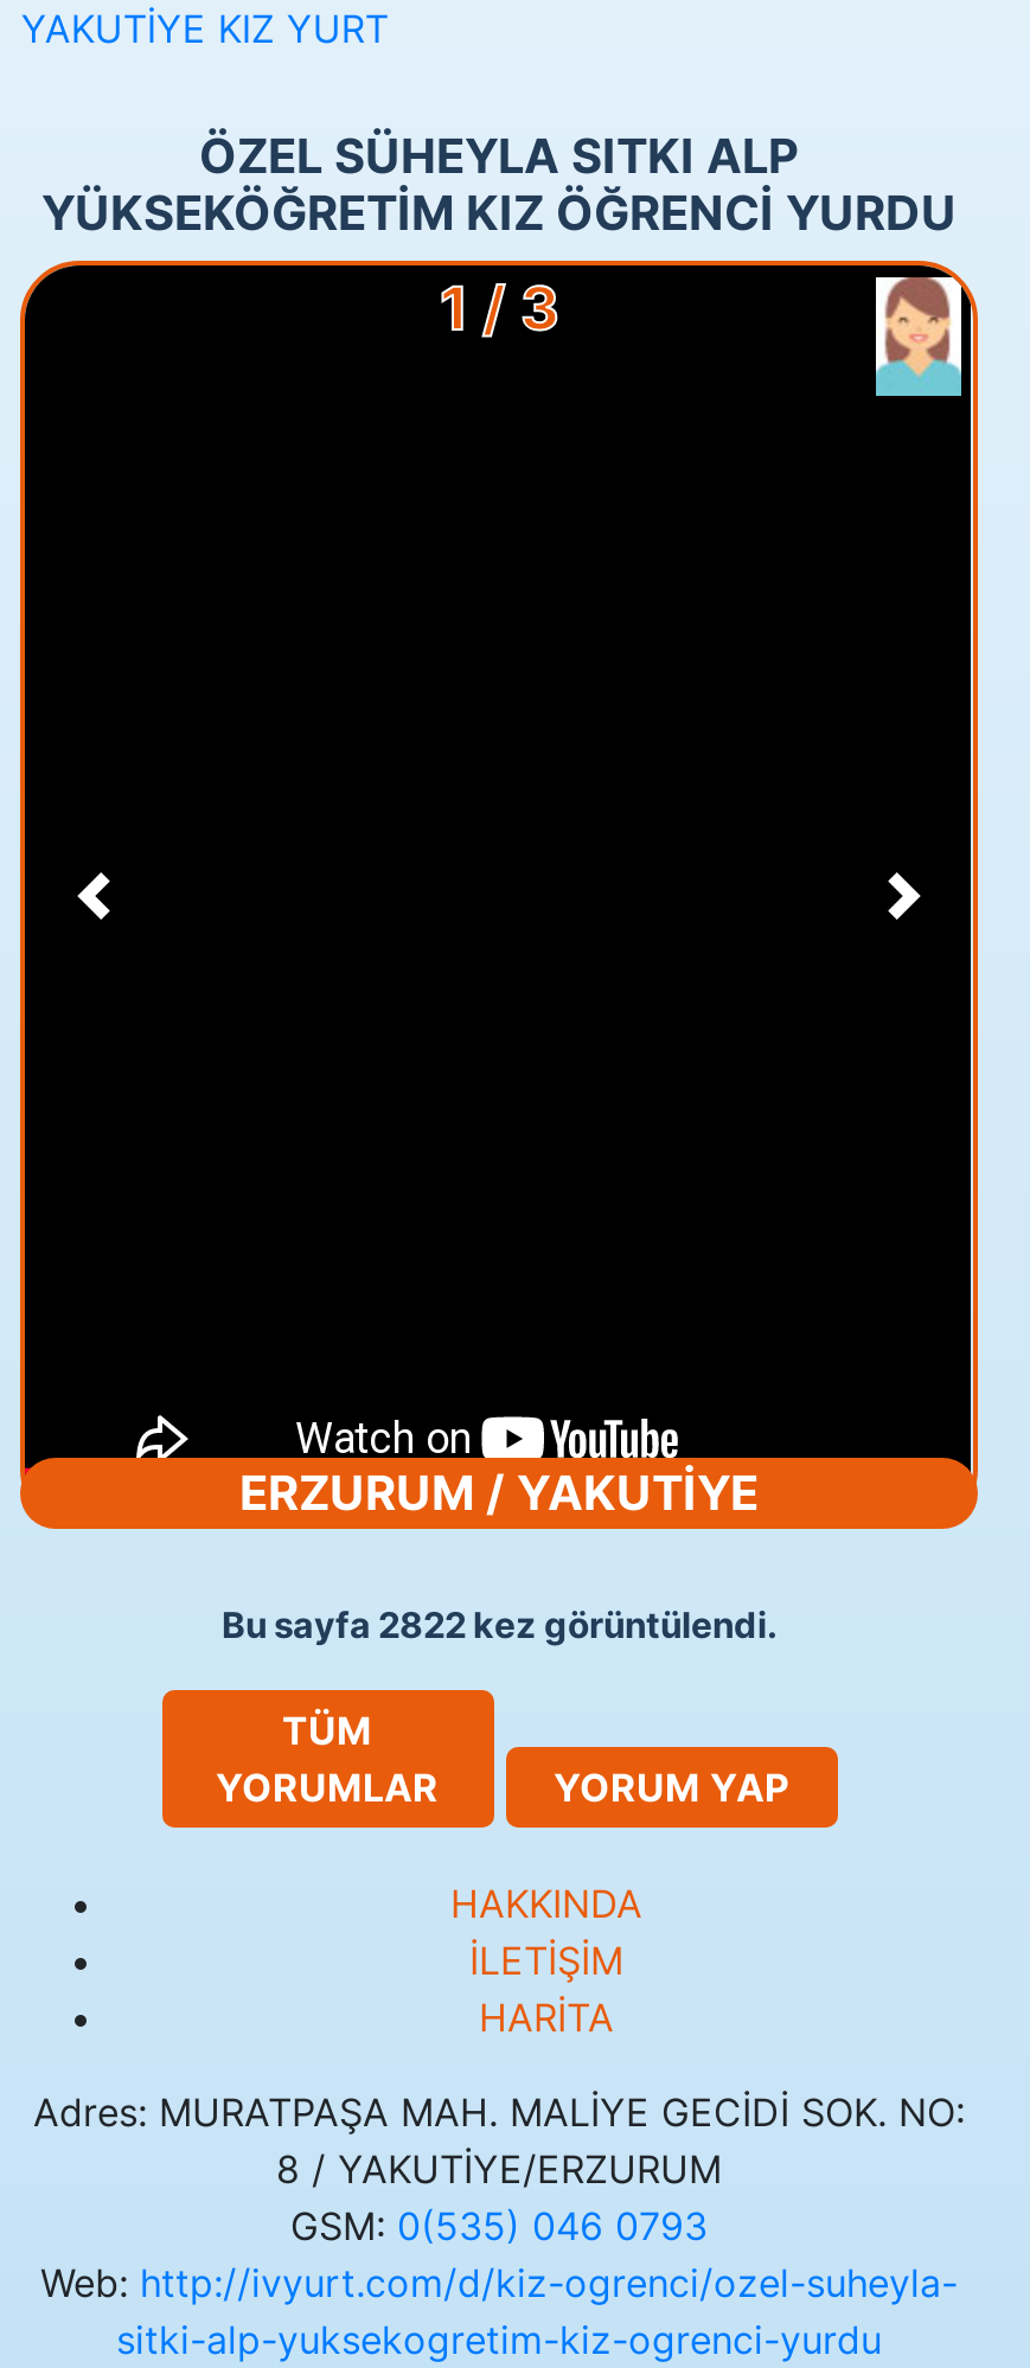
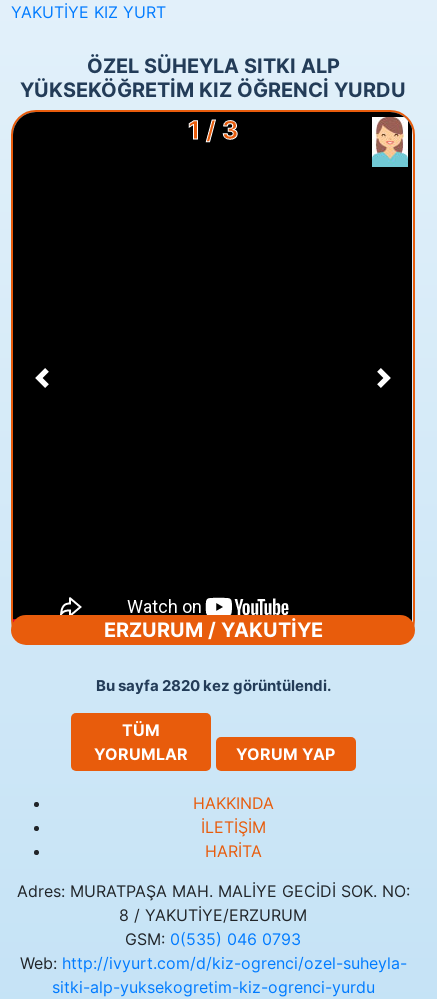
- Bu sayfa 2822 kez görüntülendi.
+ Bu sayfa 2820 kez görüntülendi.
